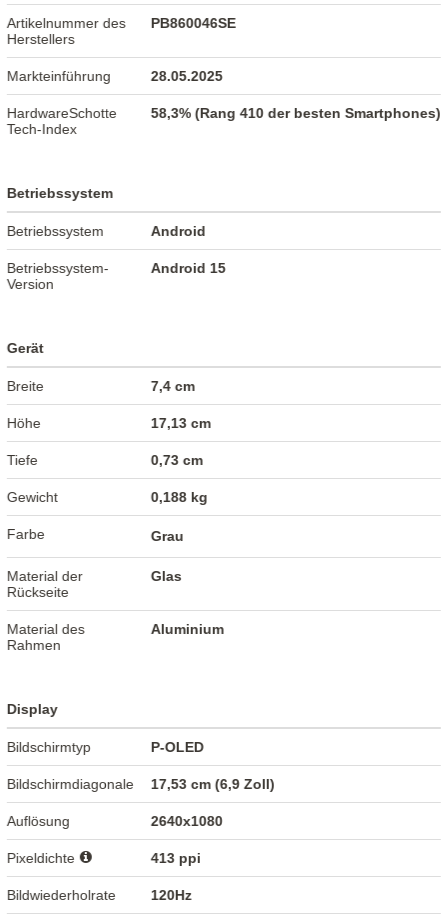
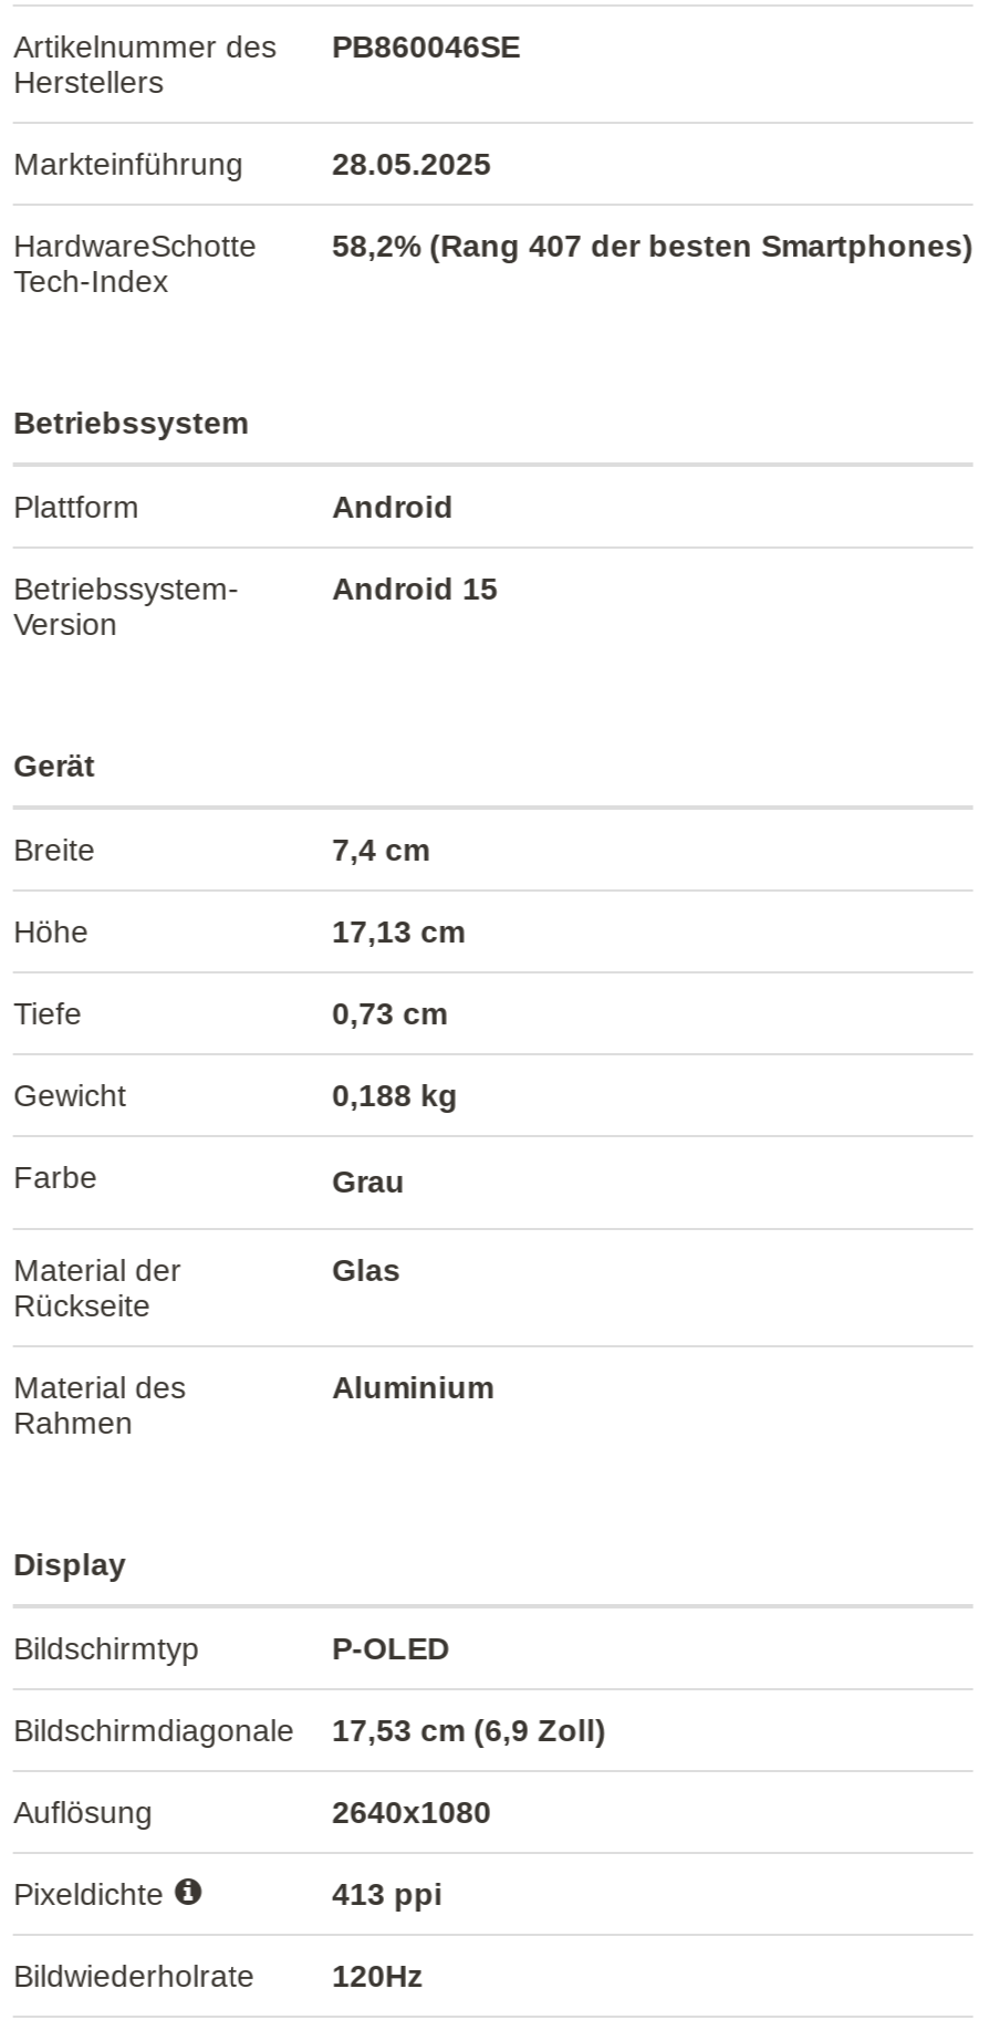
- 58,3% (Rang 410 der besten Smartphones)
+ 58,2% (Rang 407 der besten Smartphones)

- Betriebssystem
+ Plattform
